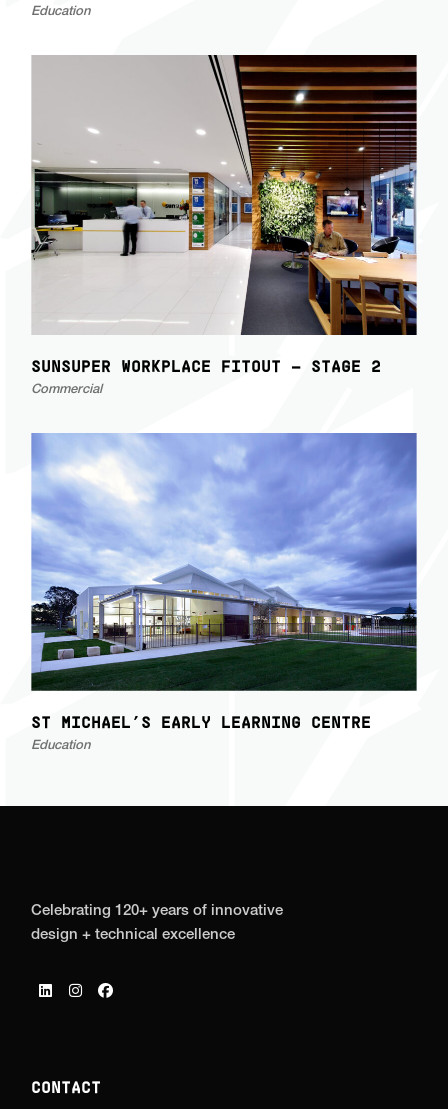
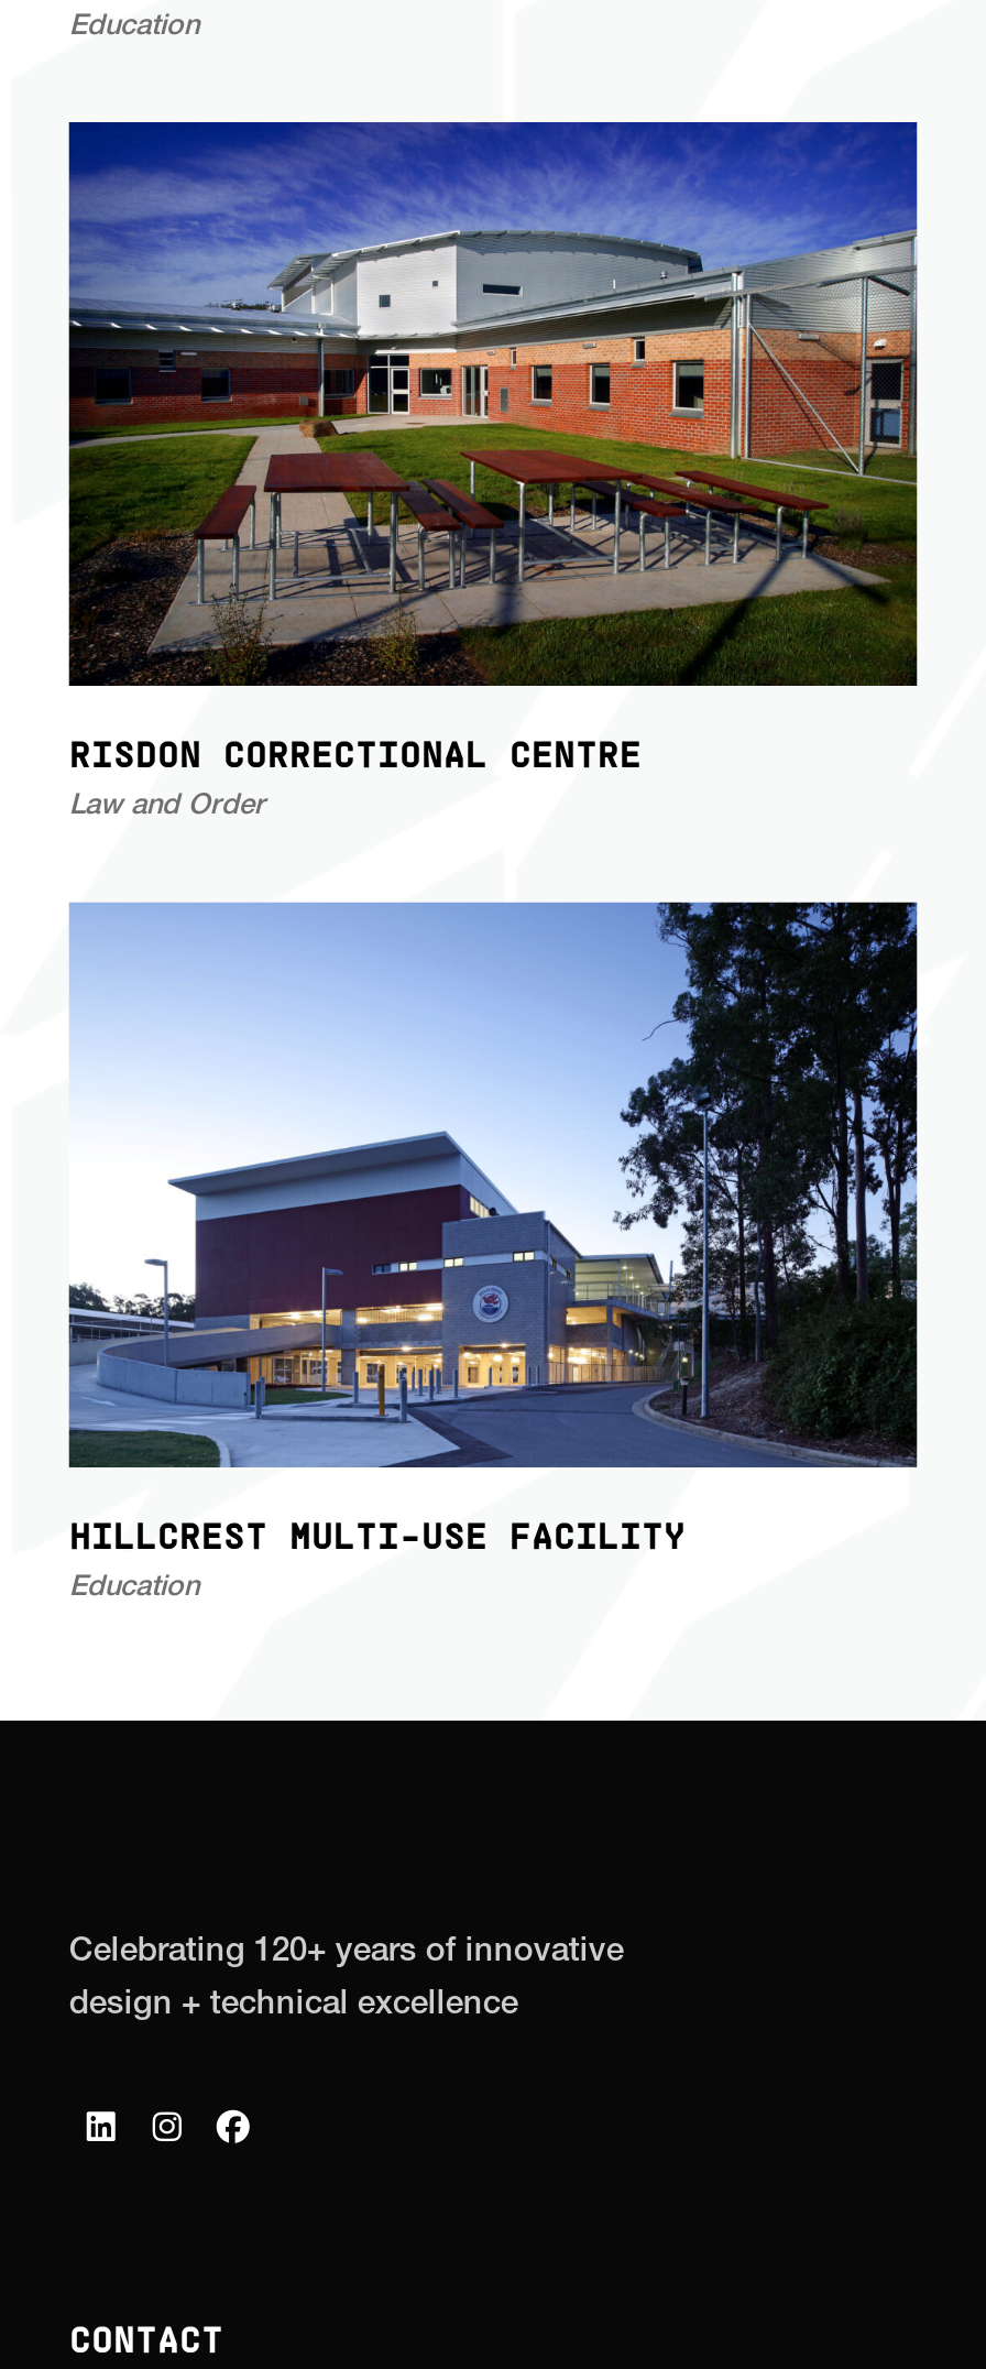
- [image]
- SUNSUPER WORKPLACE FITOUT – STAGE 2
+ [image]
+ RISDON CORRECTIONAL CENTRE

- Commercial
+ Law and Order

- [image]
- ST MICHAEL’S EARLY LEARNING CENTRE
+ [image]
+ HILLCREST MULTI-USE FACILITY
